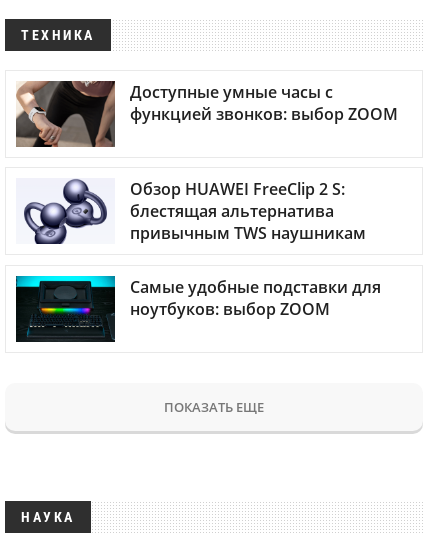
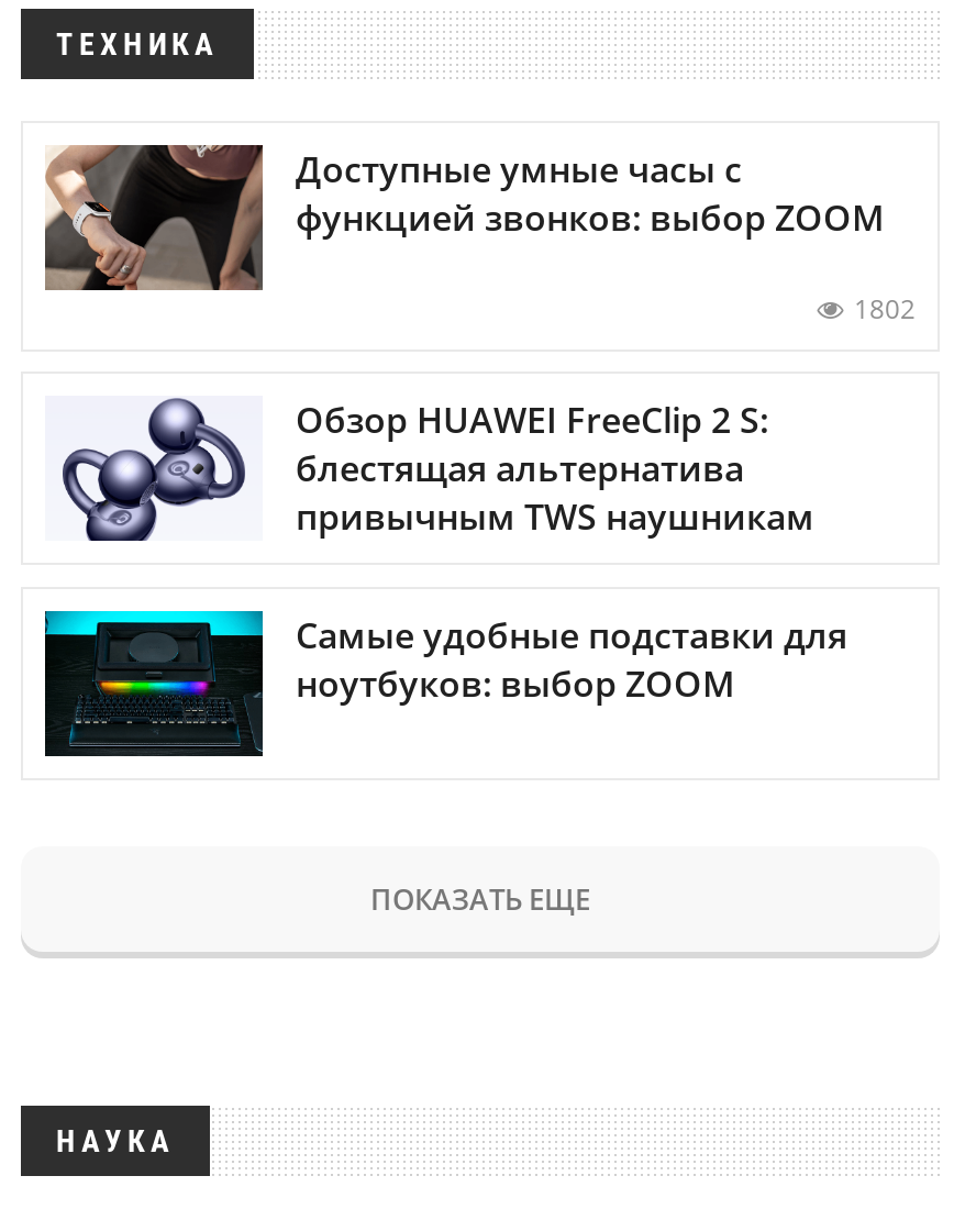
+ 1802
